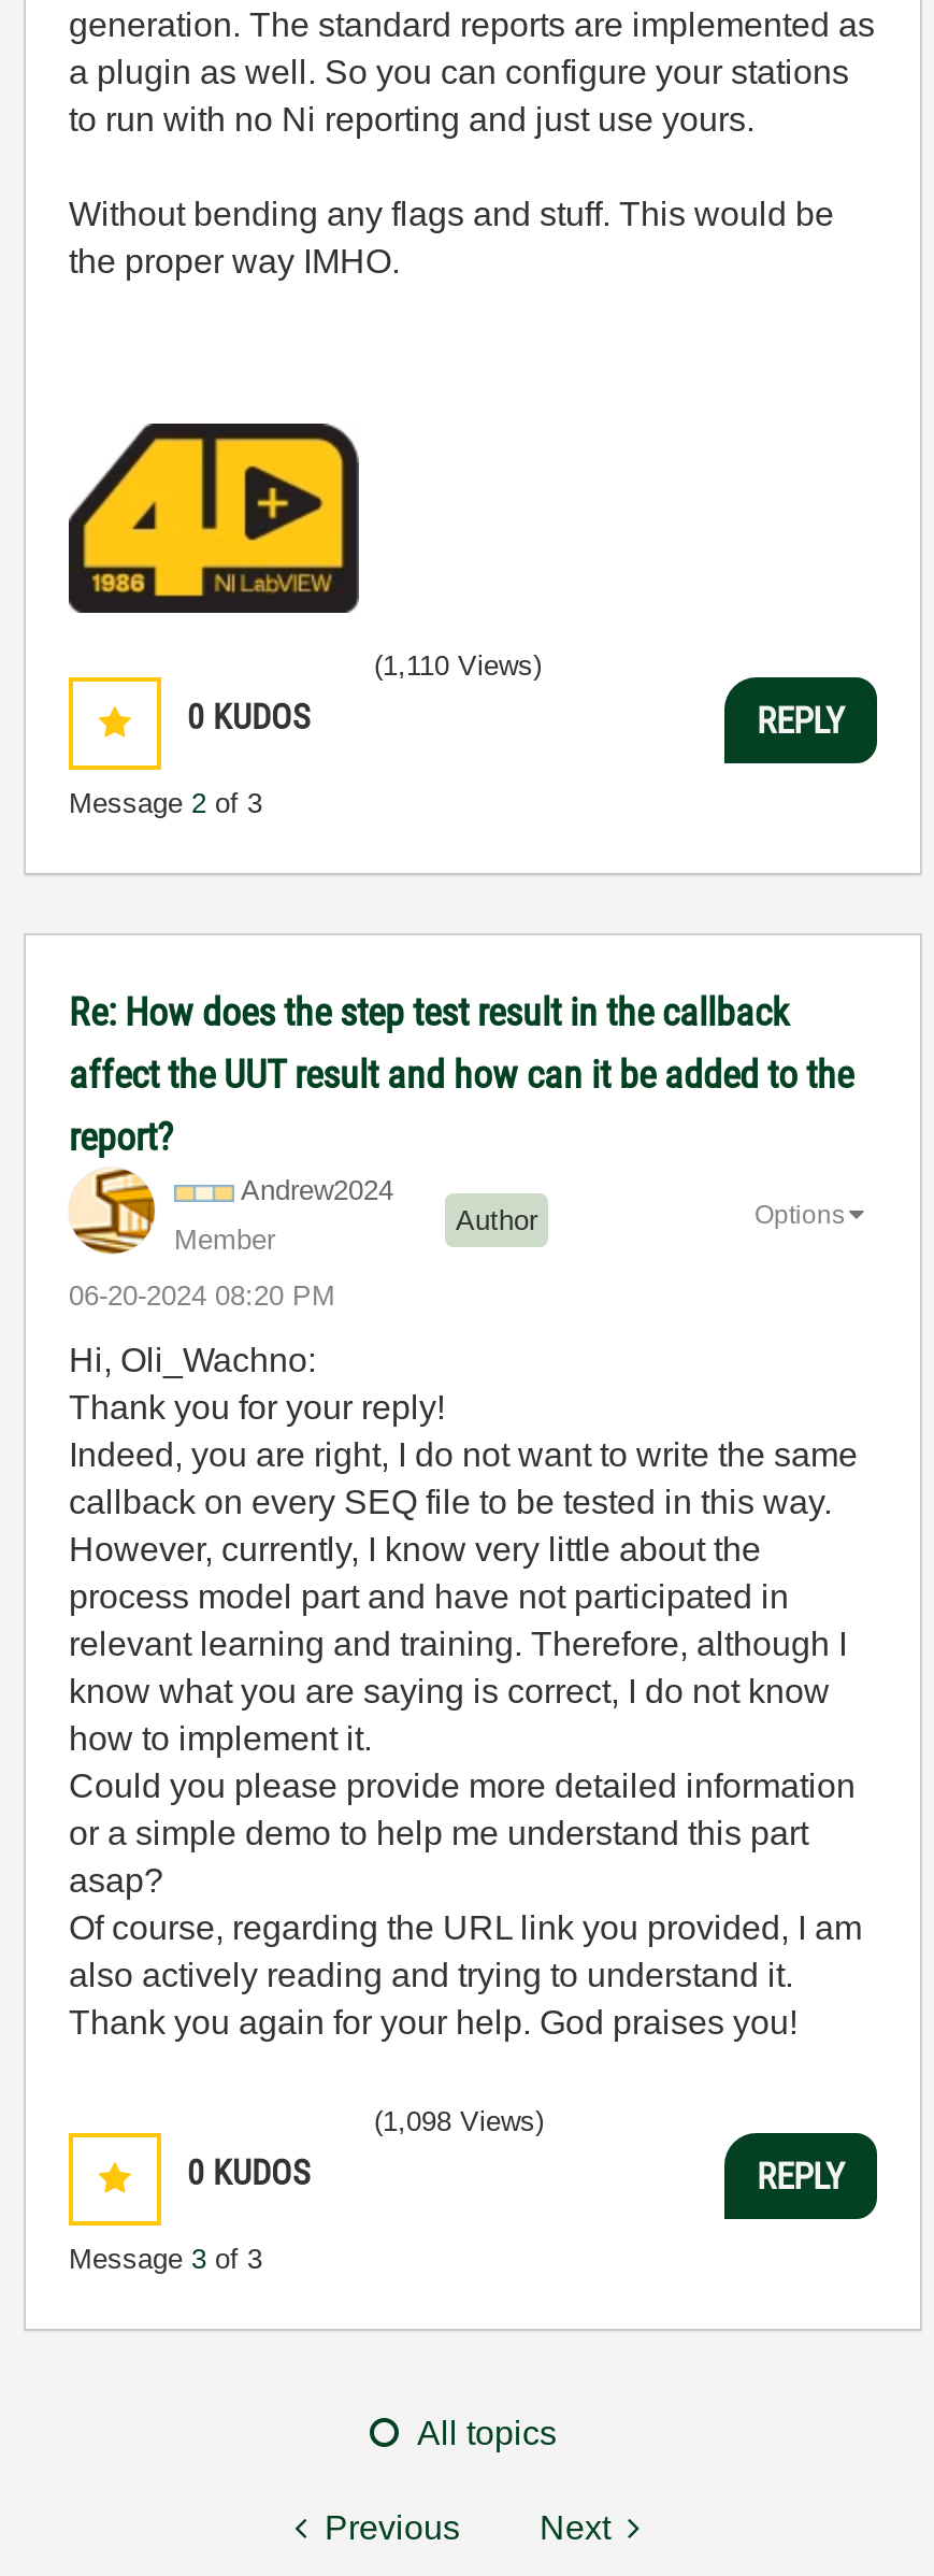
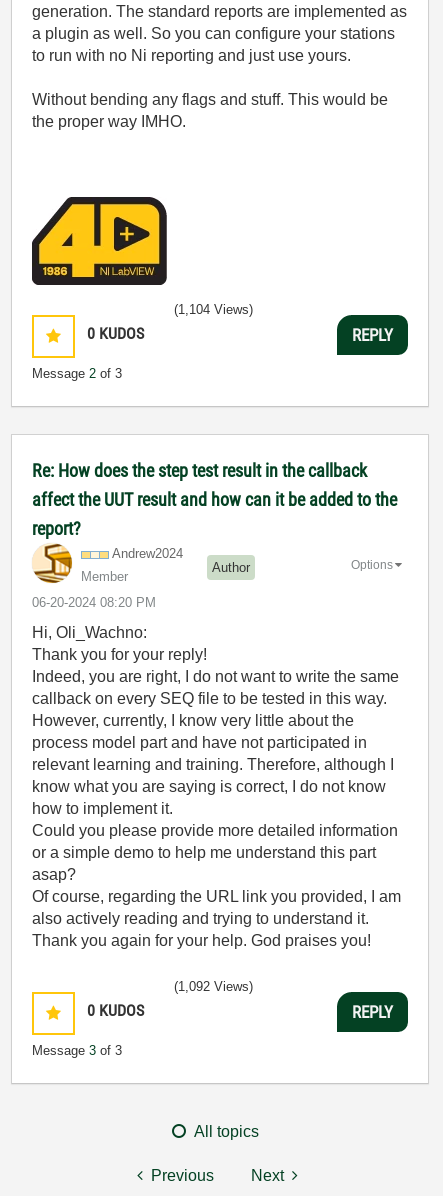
- (1,110 Views)
+ (1,104 Views)

- (1,098 Views)
+ (1,092 Views)
